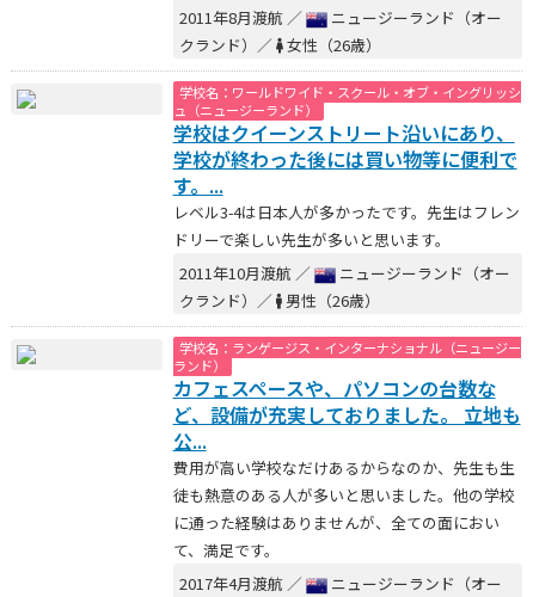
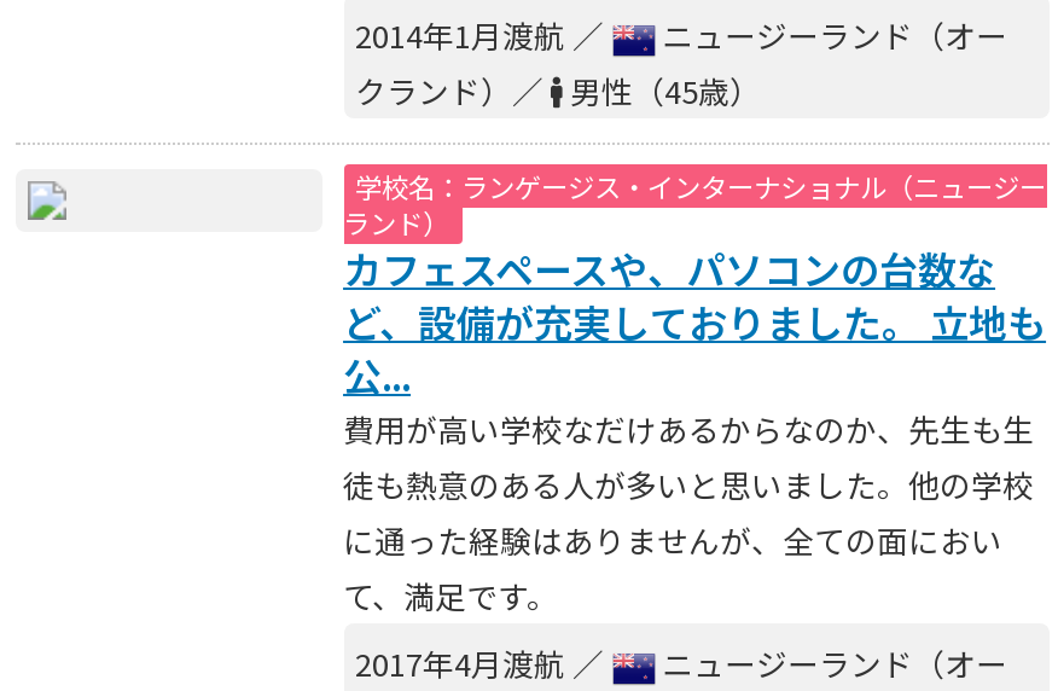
- 2011年8月渡航 ／ ニュージーランド（オー
+ 2014年1月渡航 ／ ニュージーランド（オー

- クランド）／ 女性（26歳）
- 学校名：ワールドワイド・スクール・オブ・イングリッシ
- ュ（ニュージーランド）
- 学校はクイーンストリート沿いにあり、
- 学校が終わった後には買い物等に便利で
- す。...
- レベル3-4は日本人が多かったです。先生はフレン
- ドリーで楽しい先生が多いと思います。
- 2011年10月渡航 ／
- ニュージーランド（オー
- クランド）／ 男性（26歳）
+ クランド）／ 男性（45歳）
